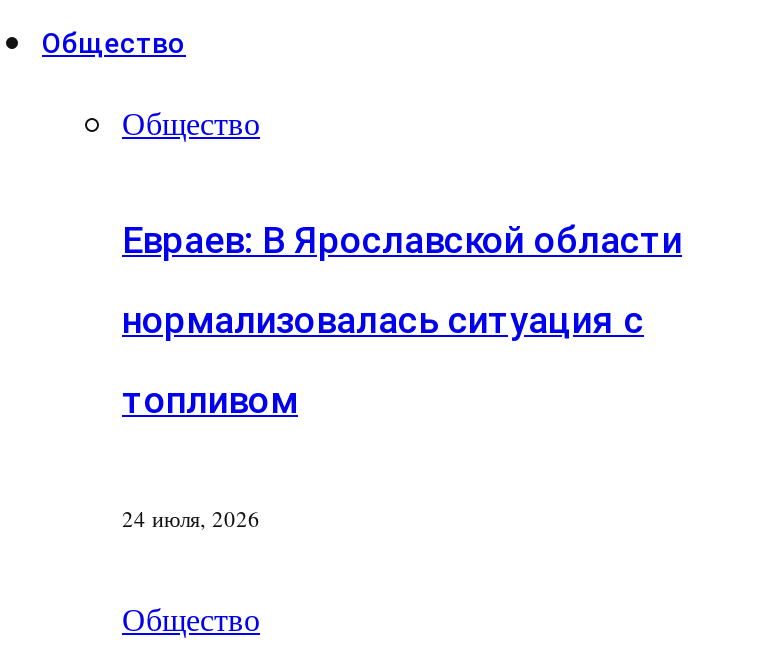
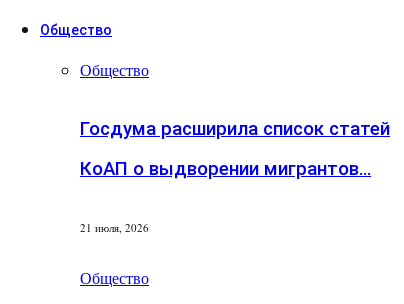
- Евраев: В Ярославской области
- нормализовалась ситуация с
- топливом
- 24 июля, 2026
+ Госдума расширила список статей
+ КоАП о выдворении мигрантов…
+ 21 июля, 2026
